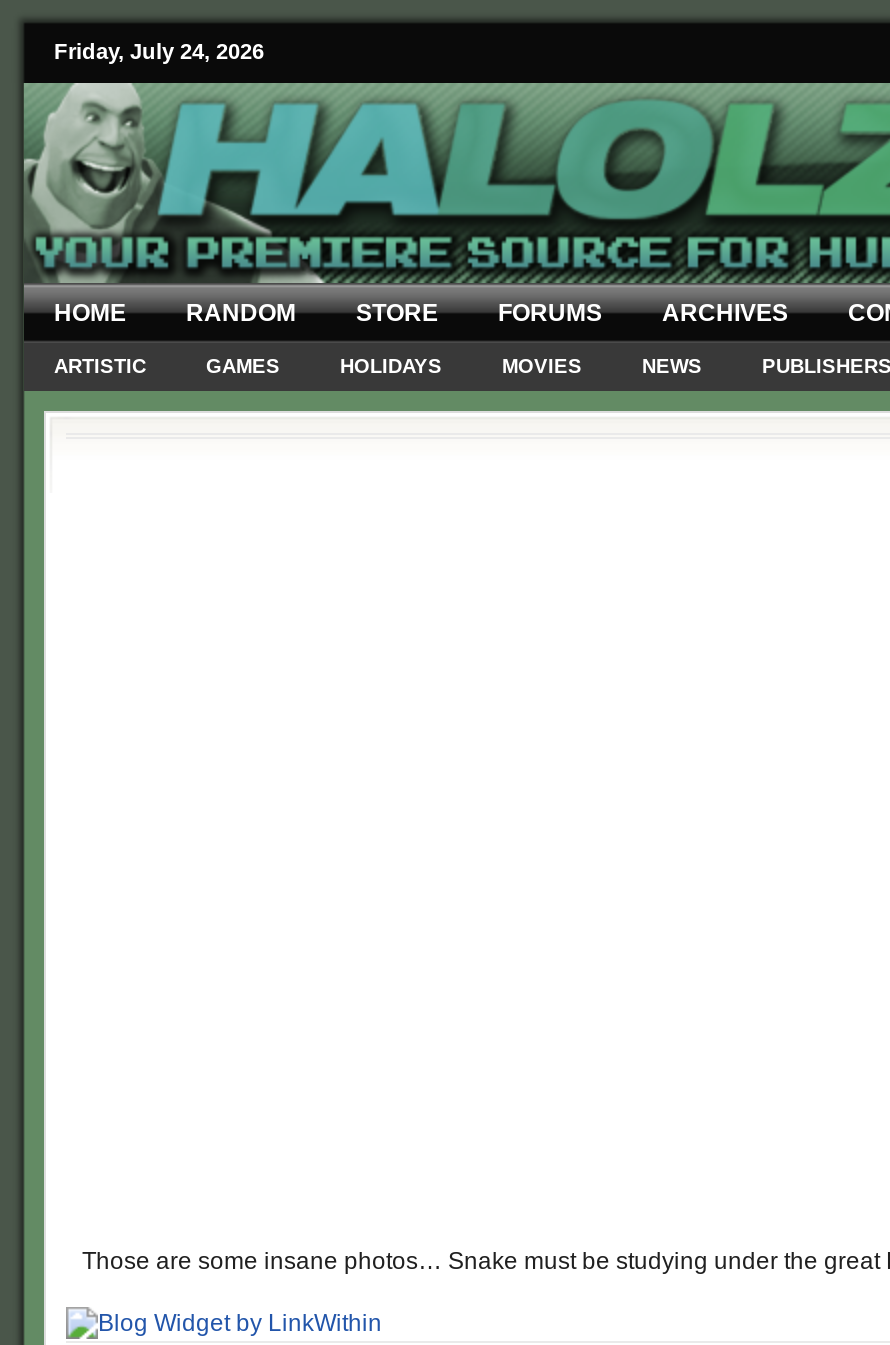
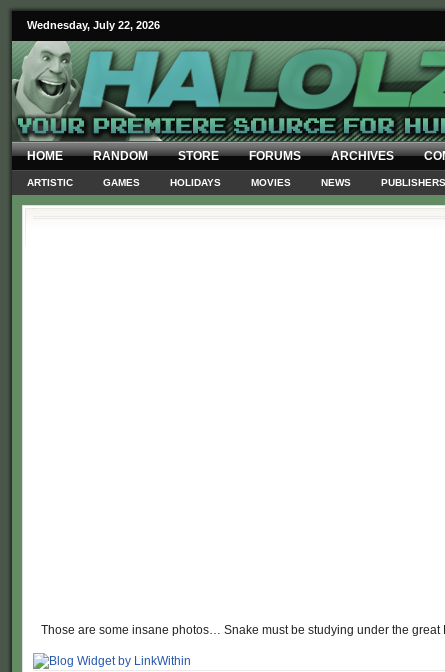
- Friday, July 24, 2026
+ Wednesday, July 22, 2026
